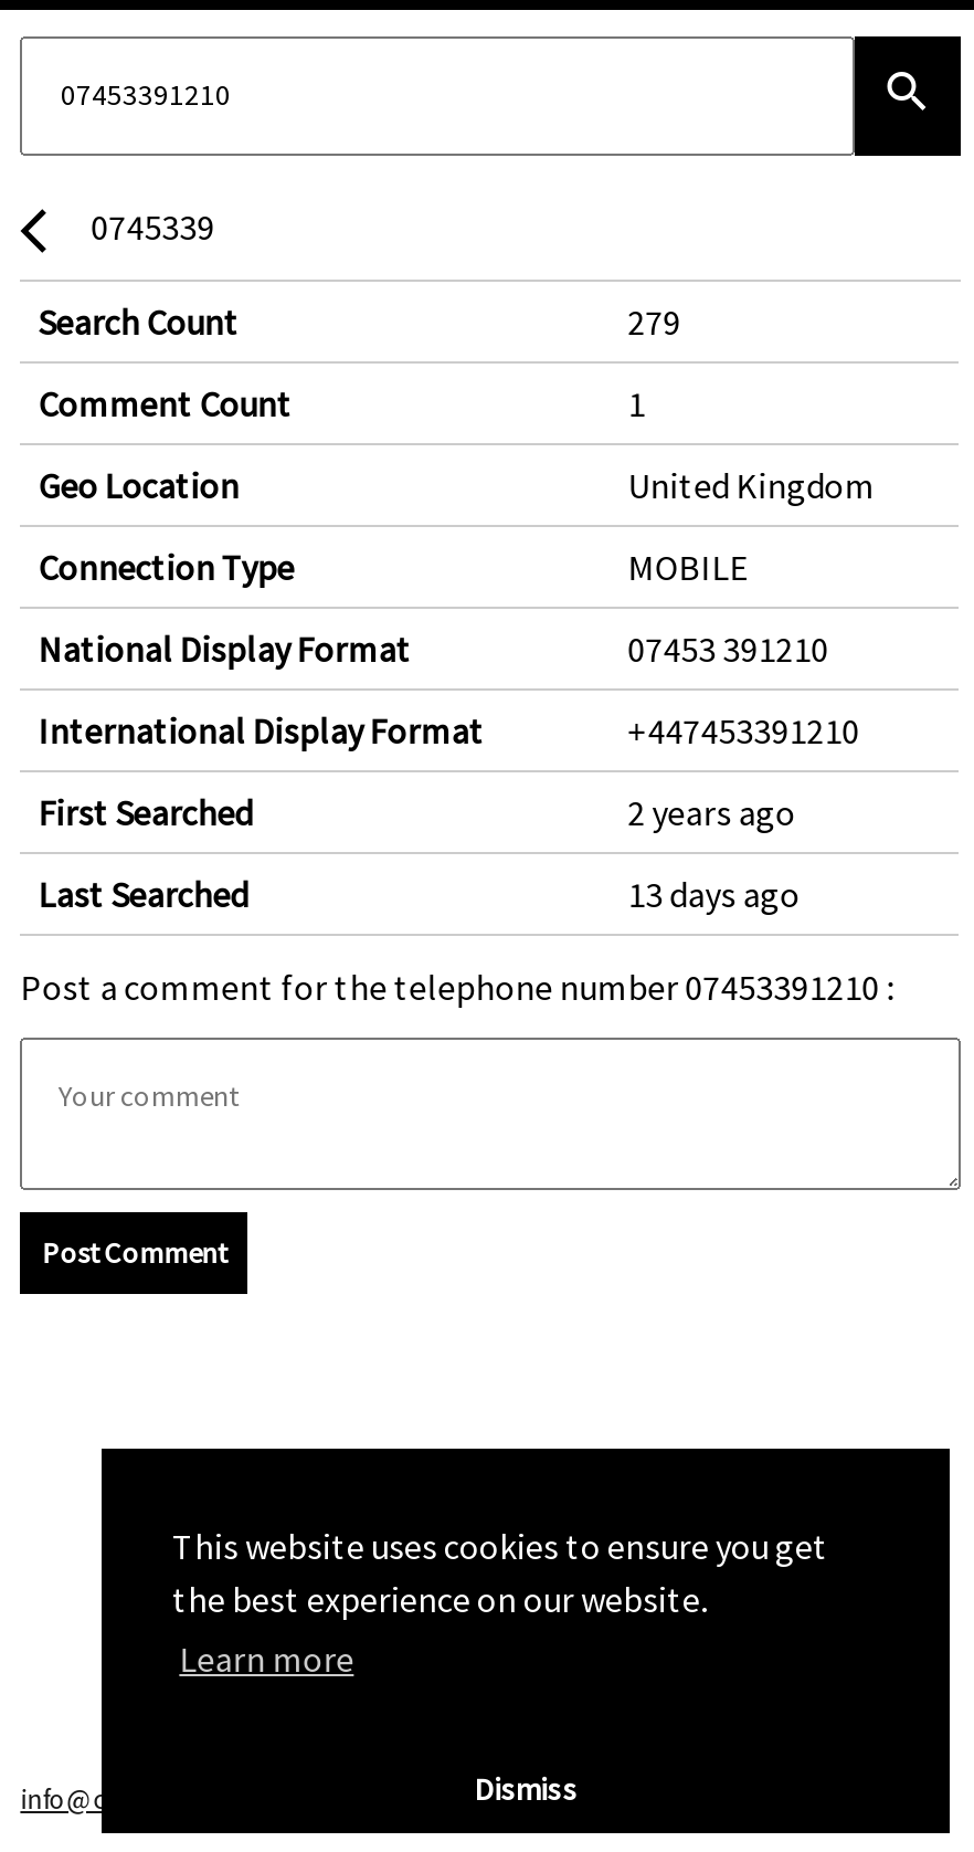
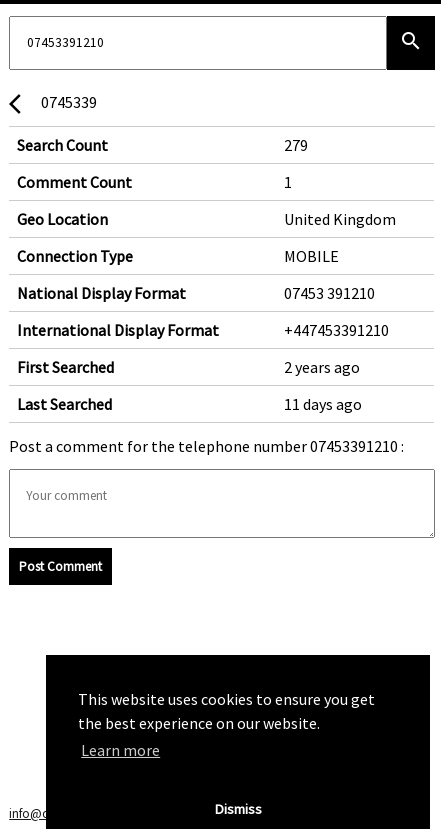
- 13 days ago
+ 11 days ago
